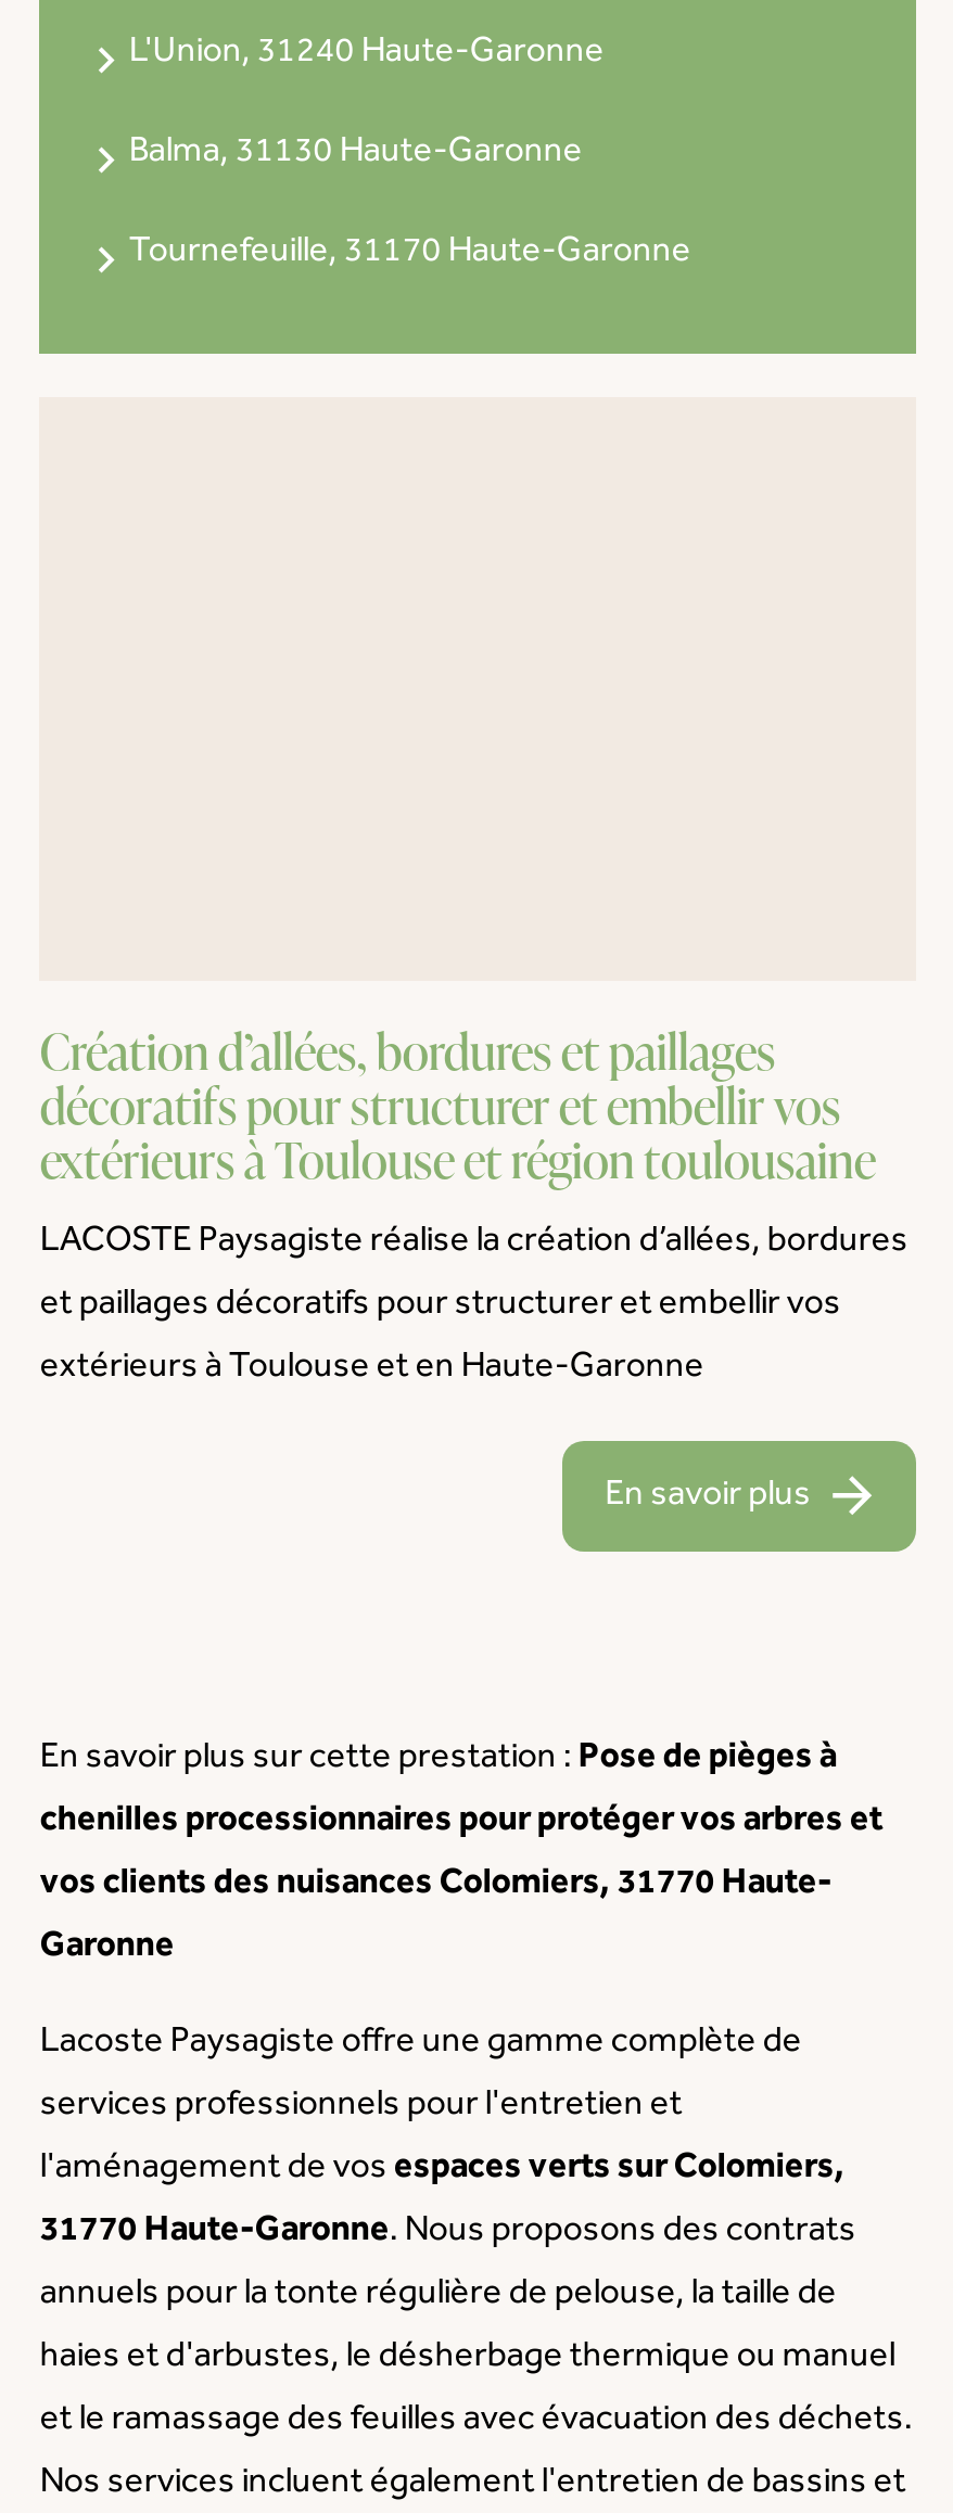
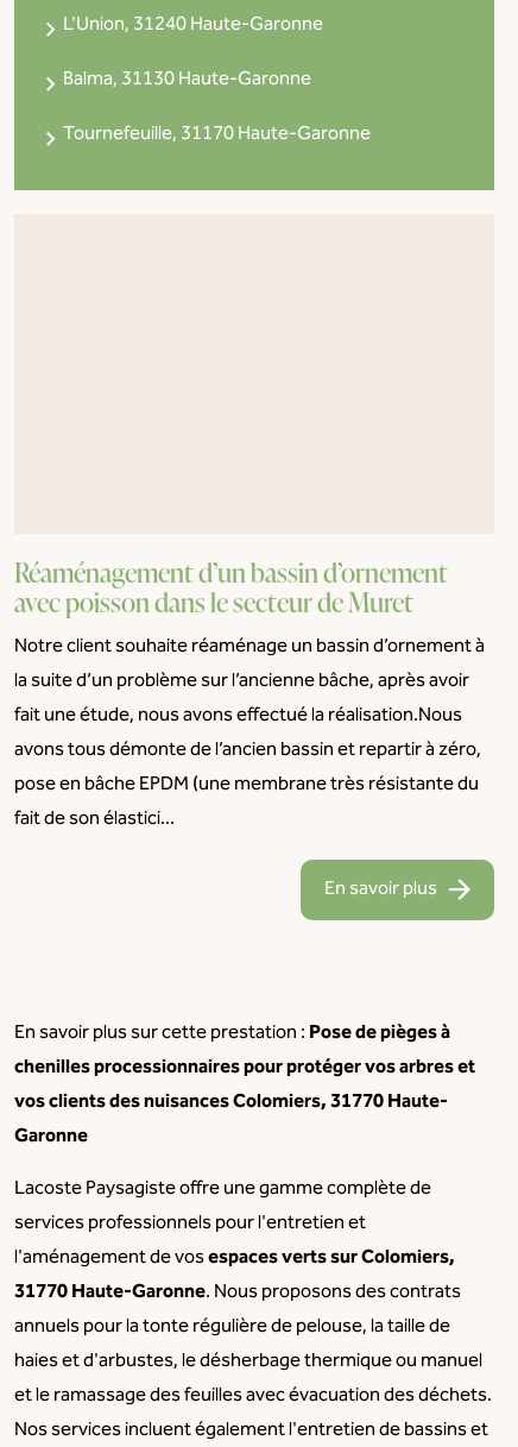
- Création d’allées, bordures et paillages
- décoratifs pour structurer et embellir vos
- extérieurs à Toulouse et région toulousaine
- LACOSTE Paysagiste réalise la création d’allées, bordures
- et paillages décoratifs pour structurer et embellir vos
- extérieurs à Toulouse et en Haute-Garonne
+ Réaménagement d’un bassin d’ornement
+ avec poisson dans le secteur de Muret
+ Notre client souhaite réaménage un bassin d’ornement à
+ la suite d’un problème sur l’ancienne bâche, après avoir
+ fait une étude, nous avons effectué la réalisation.Nous
+ avons tous démonte de l’ancien bassin et repartir à zéro,
+ pose en bâche EPDM (une membrane très résistante du
+ fait de son élastici...
